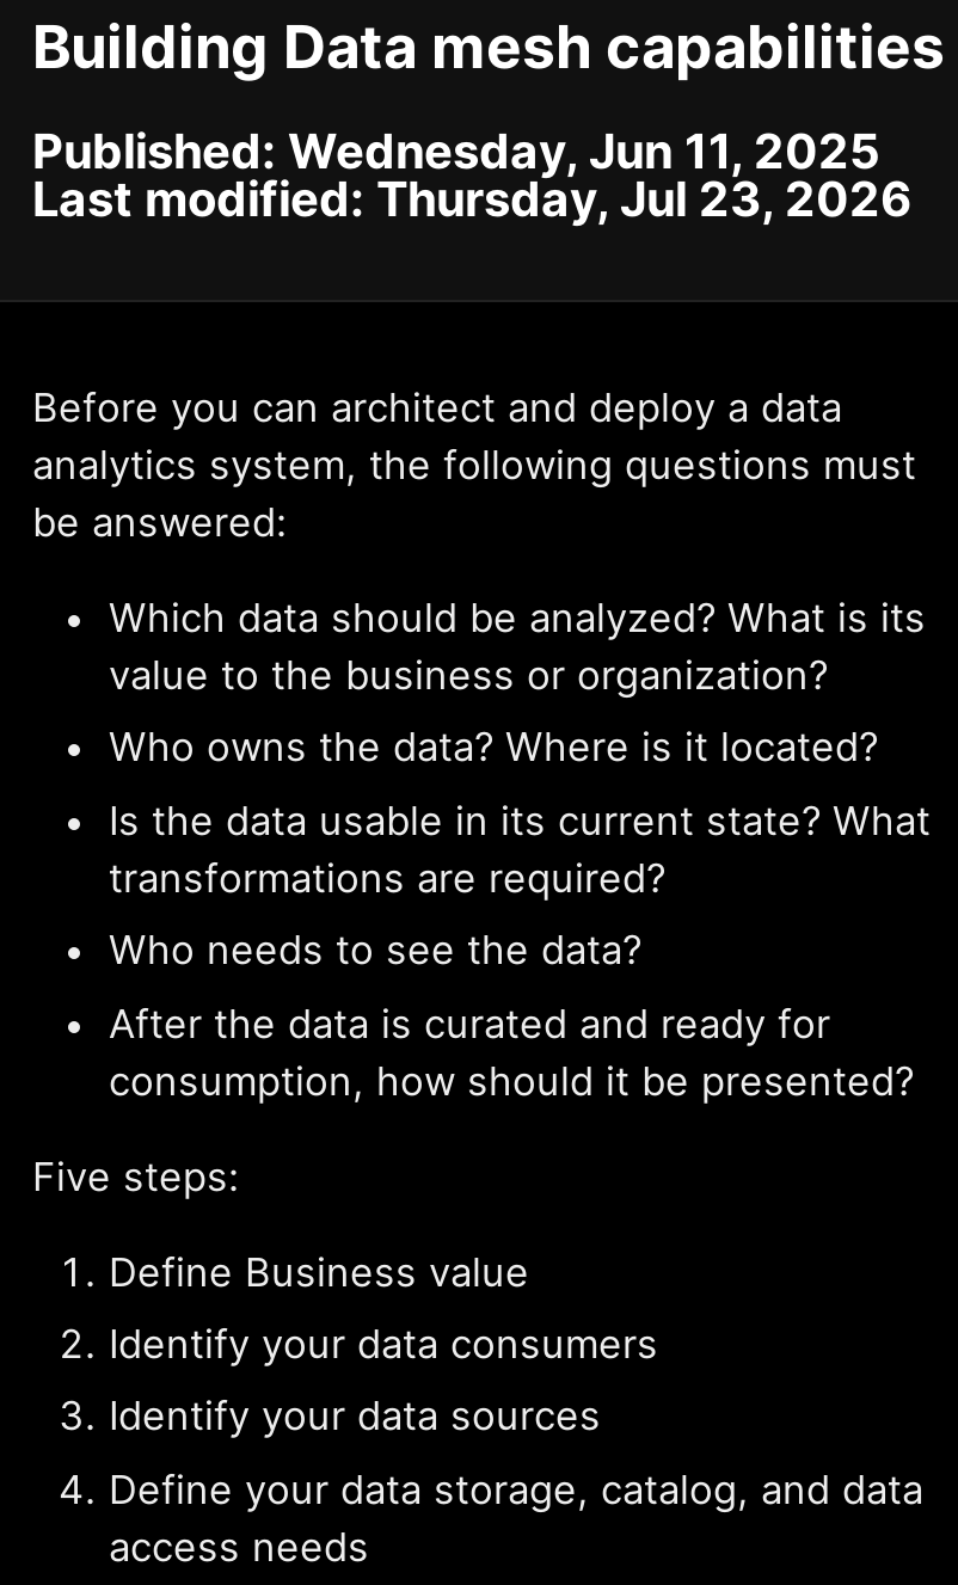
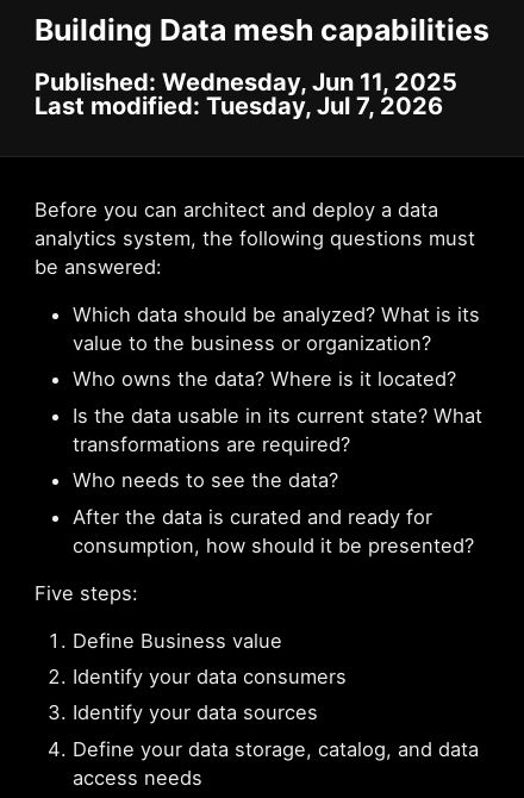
- Last modified: Thursday, Jul 23, 2026
+ Last modified: Tuesday, Jul 7, 2026
